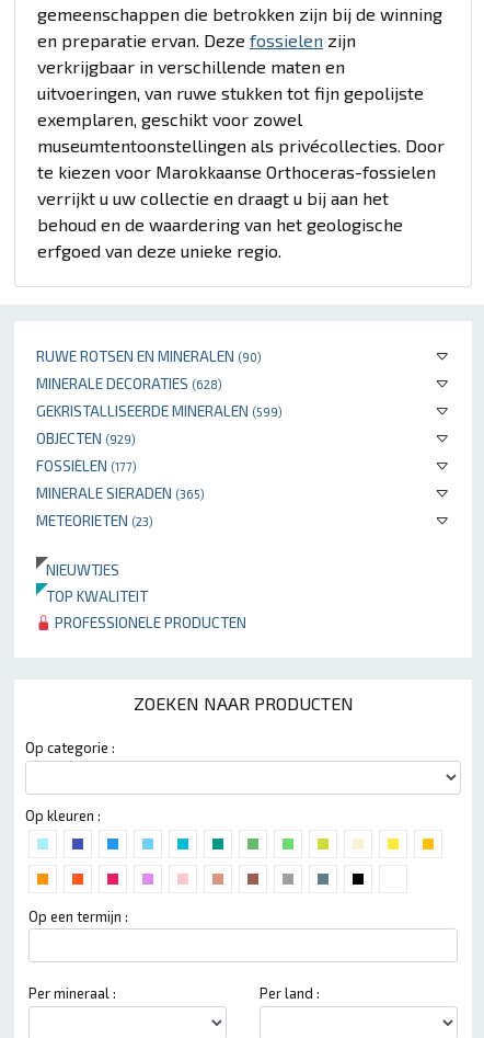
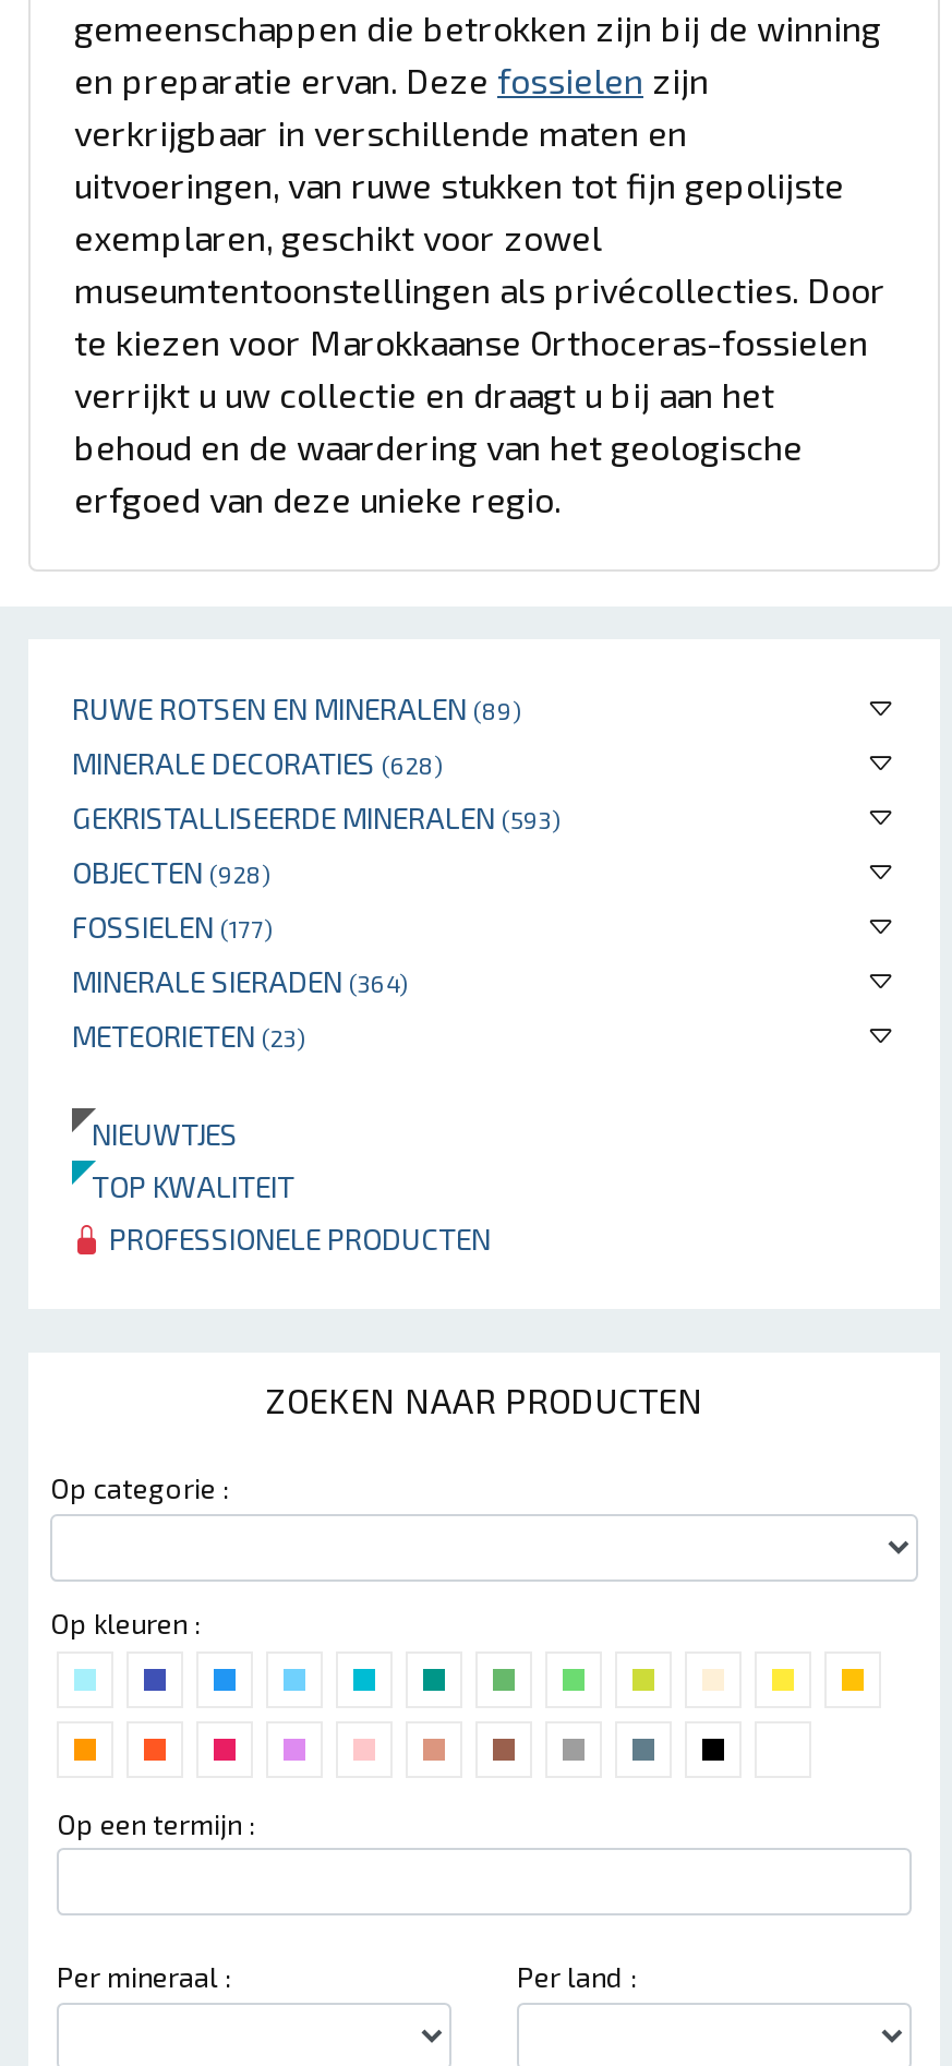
- RUWE ROTSEN EN MINERALEN (90)
+ RUWE ROTSEN EN MINERALEN (89)

- GEKRISTALLISEERDE MINERALEN (599)
+ GEKRISTALLISEERDE MINERALEN (593)

- OBJECTEN (929)
+ OBJECTEN (928)

- MINERALE SIERADEN (365)
+ MINERALE SIERADEN (364)
